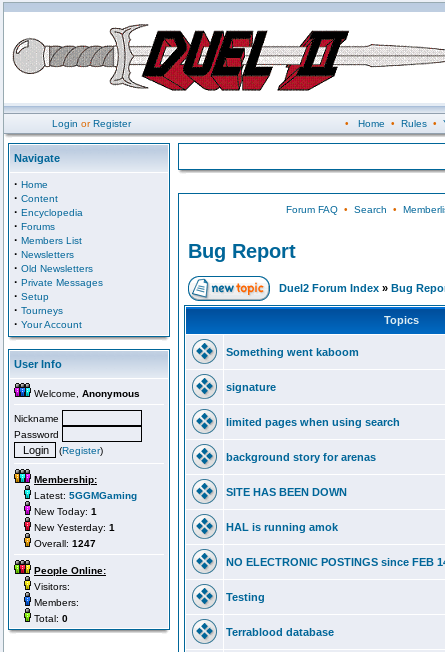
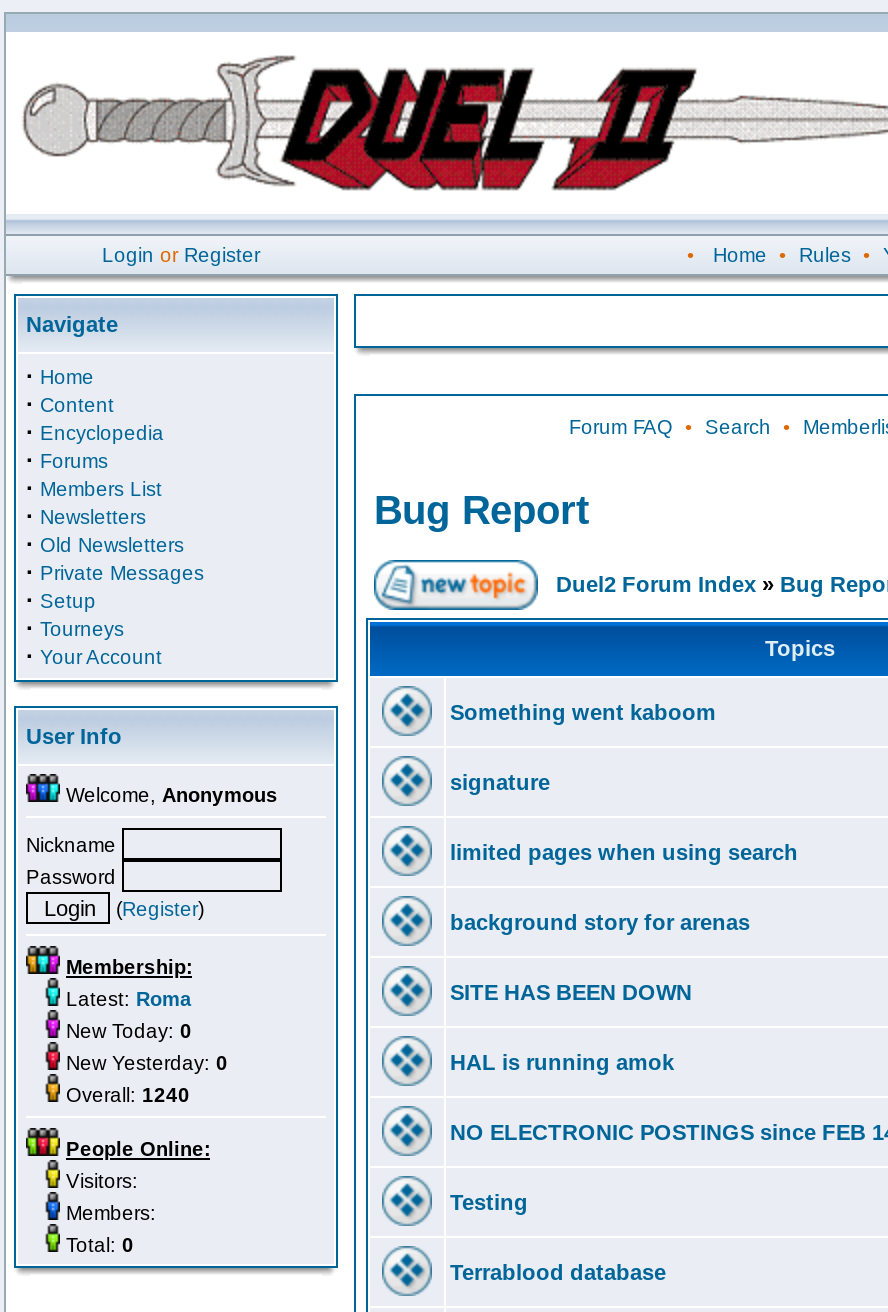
- Latest: 5GGMGaming
+ Latest: Roma

- New Today: 1
+ New Today: 0

- New Yesterday: 1
+ New Yesterday: 0

- Overall: 1247
+ Overall: 1240
